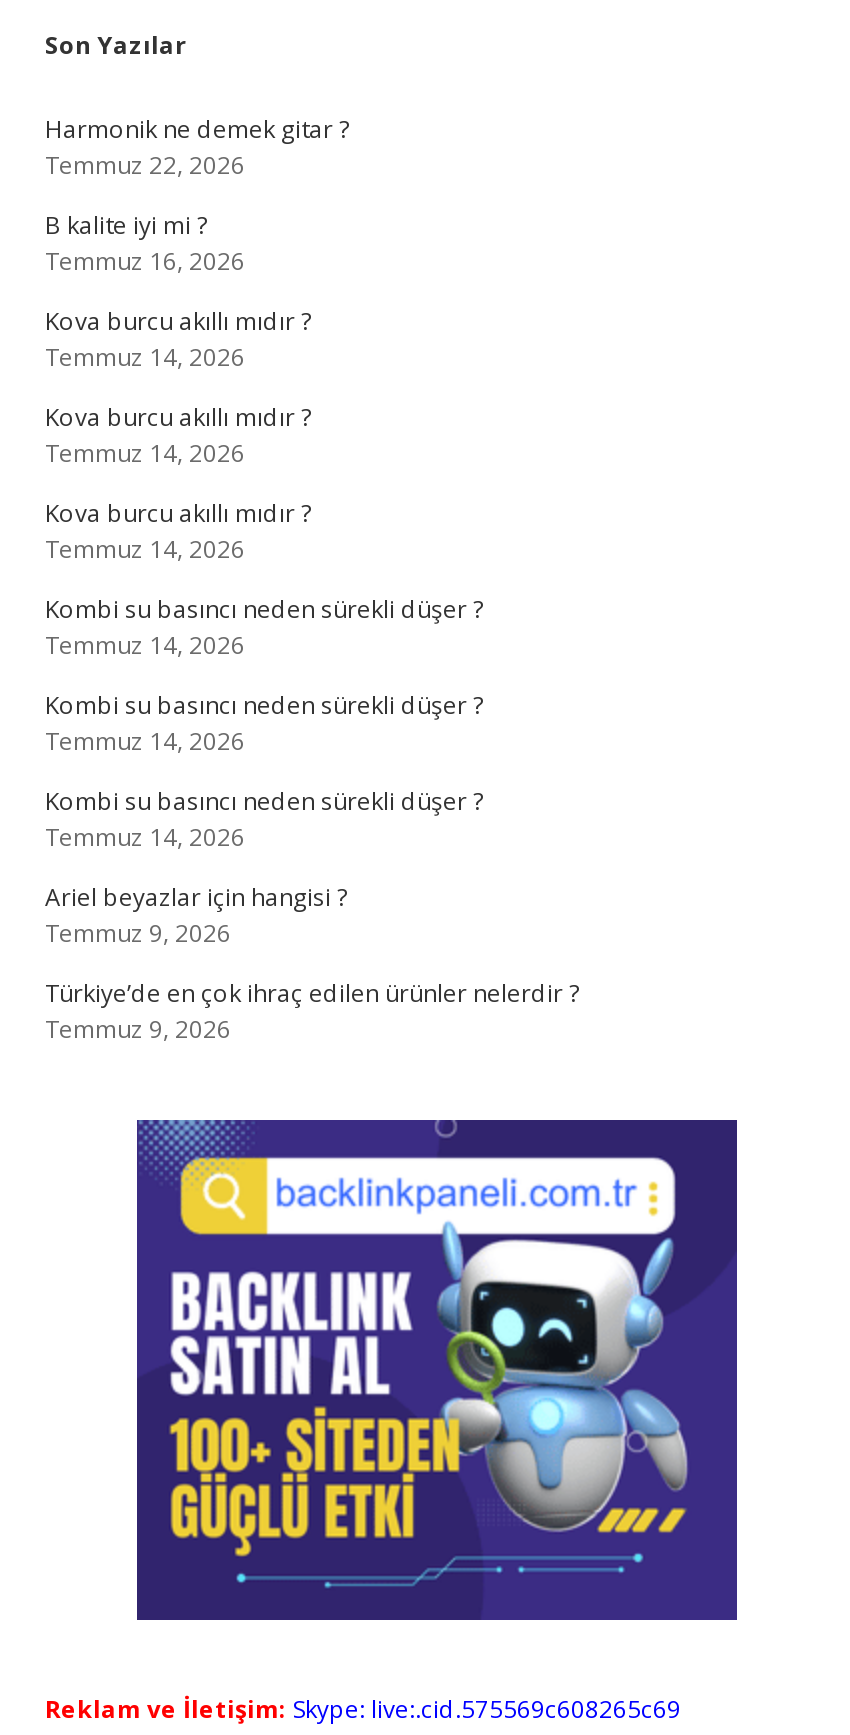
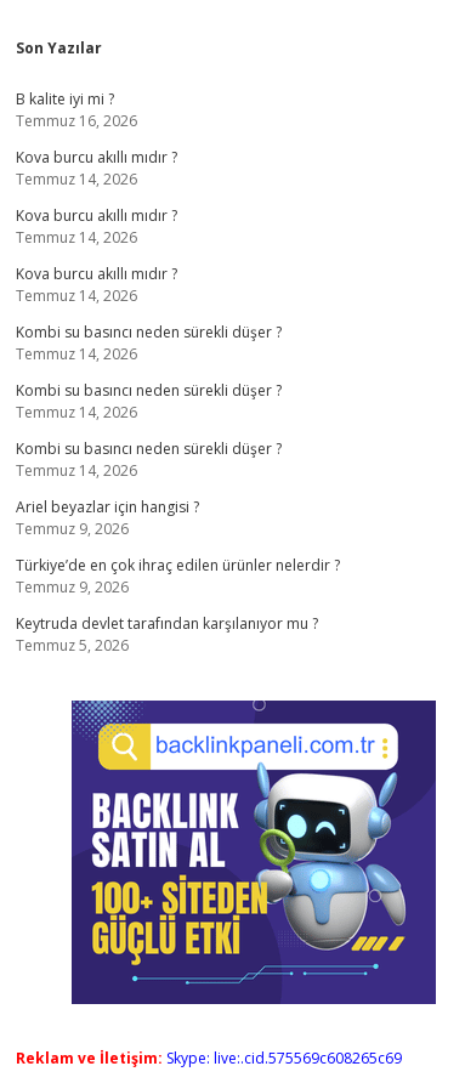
- Harmonik ne demek gitar ?
- Temmuz 22, 2026

moved up: B kalite iyi mi ? | Temmuz 16, 2026 | Kova burcu akıllı mıdır ? | ... | Türkiye’de en çok ihraç edilen ürünler nelerdir ? | Temmuz 9, 2026

+ Keytruda devlet tarafından karşılanıyor mu ?
+ Temmuz 5, 2026
